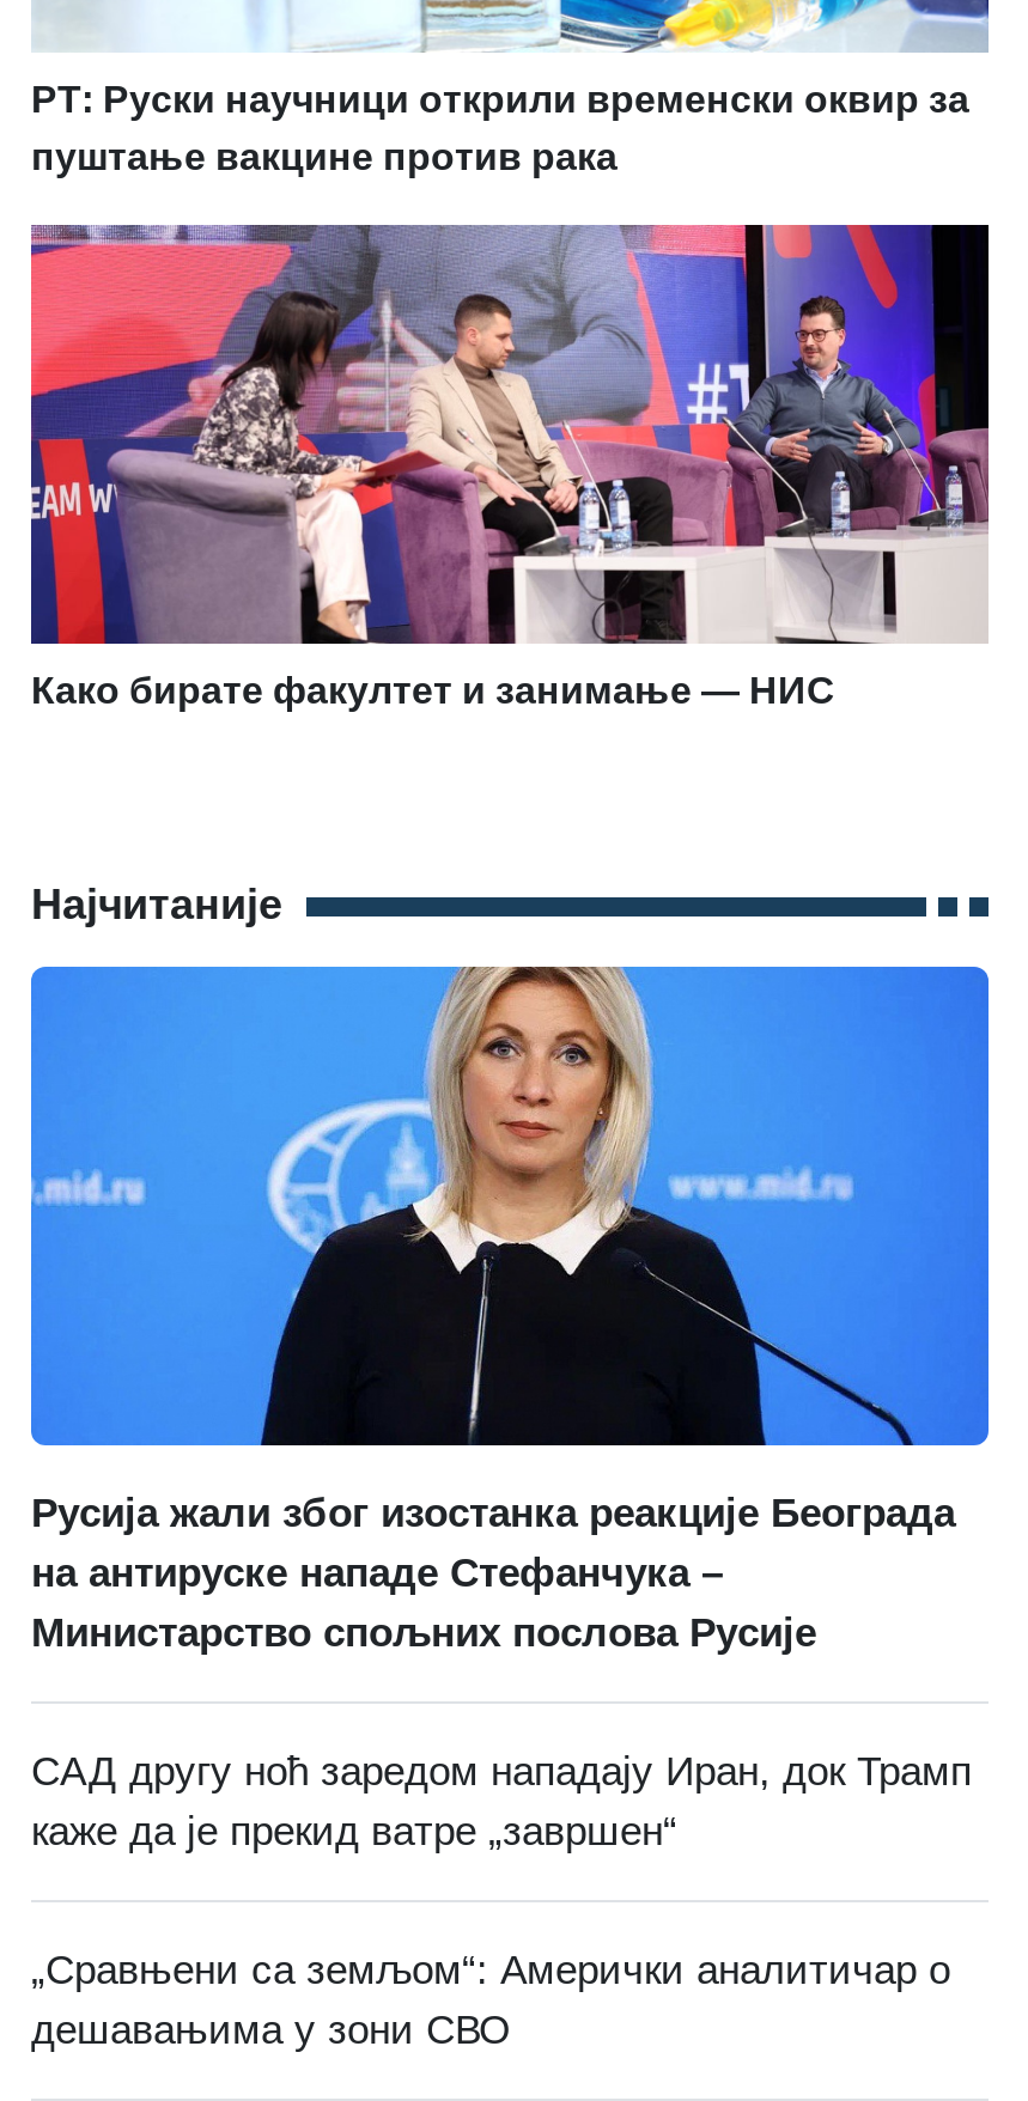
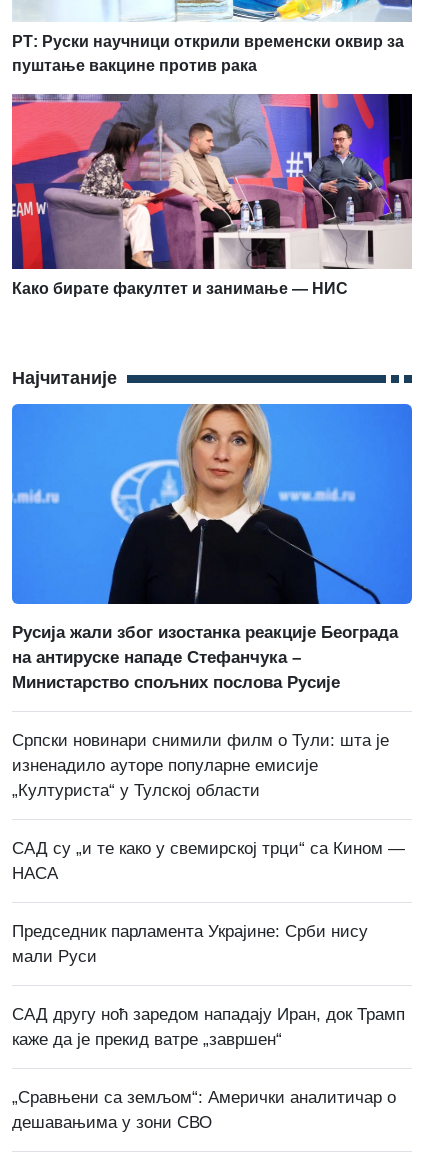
+ Српски новинари снимили филм о Тули: шта је
+ изненадило ауторе популарне емисије
+ „Културиста“ у Тулској области
+ САД су „и те како у свемирској трци“ са Кином —
+ НАСА
+ Председник парламента Украјине: Срби нису
+ мали Руси
